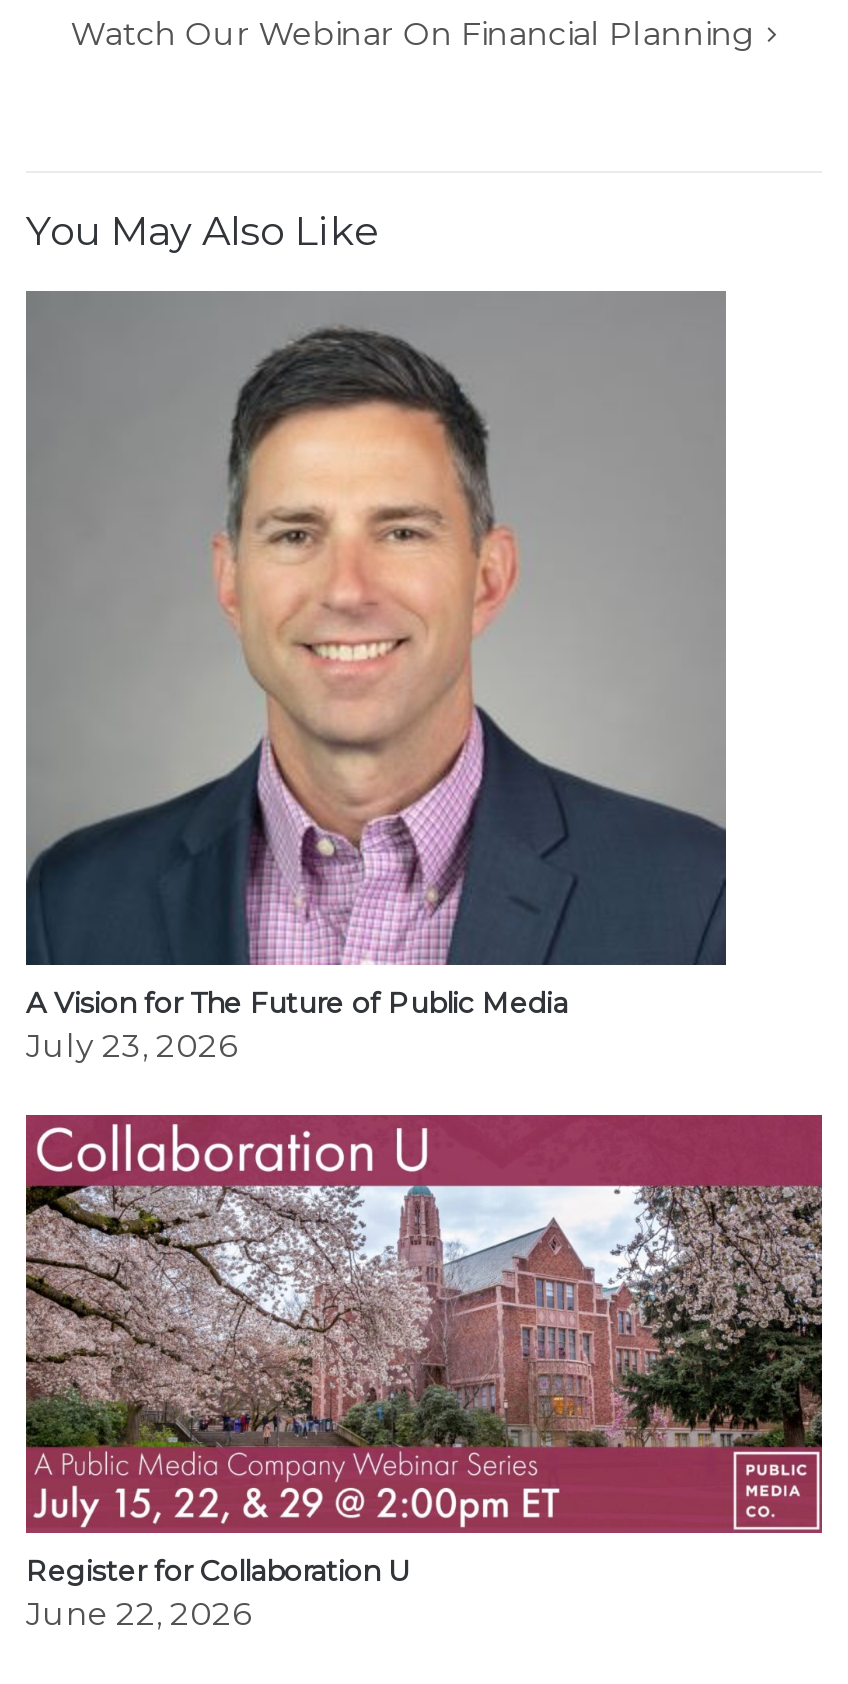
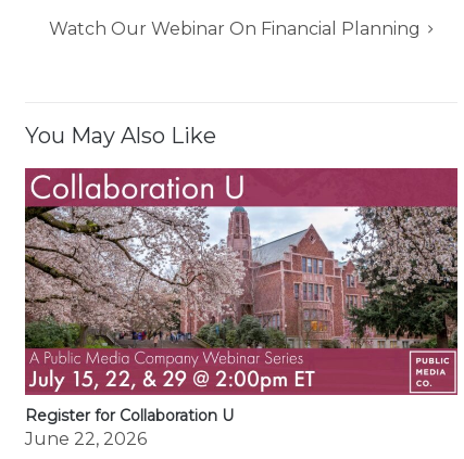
- [image]
- A Vision for The Future of Public Media
- July 23, 2026
